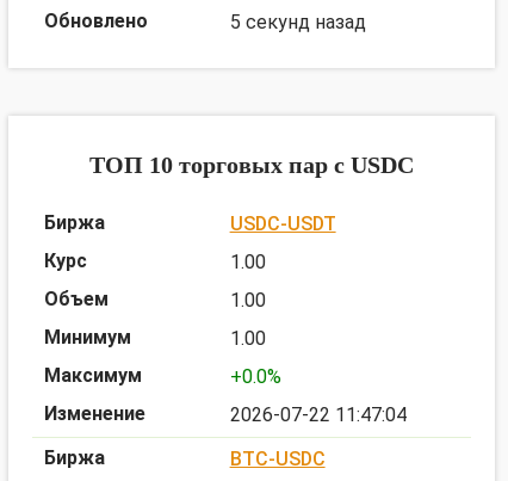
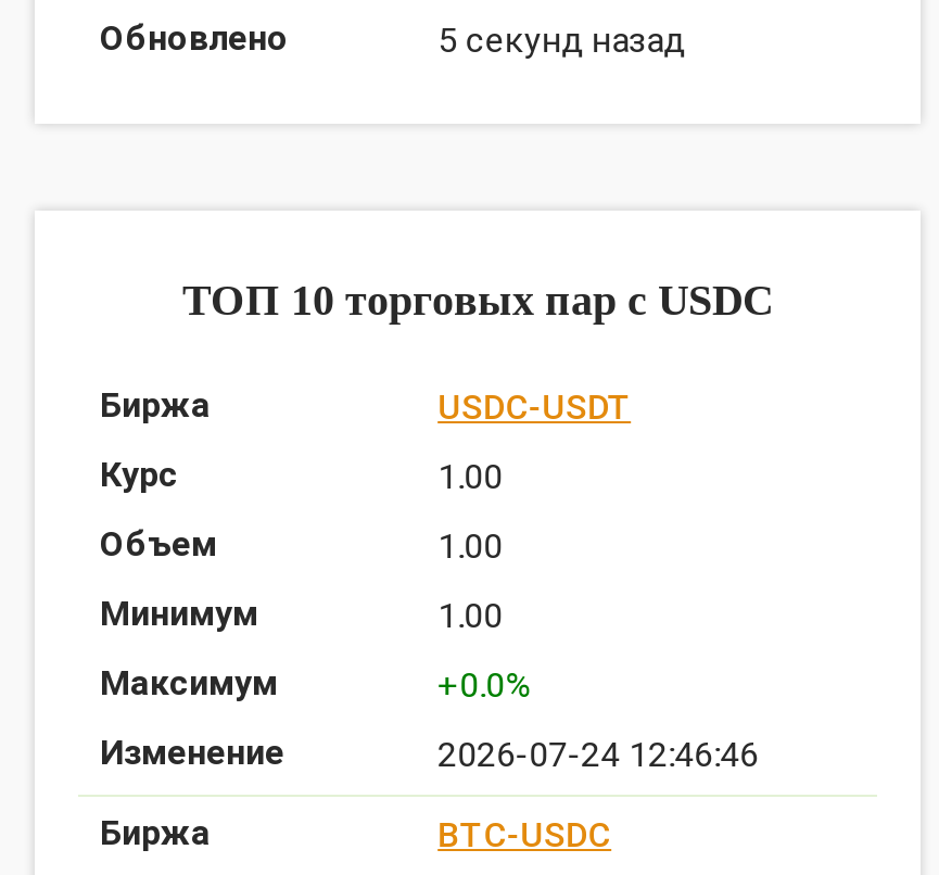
- 2026-07-22 11:47:04
+ 2026-07-24 12:46:46
